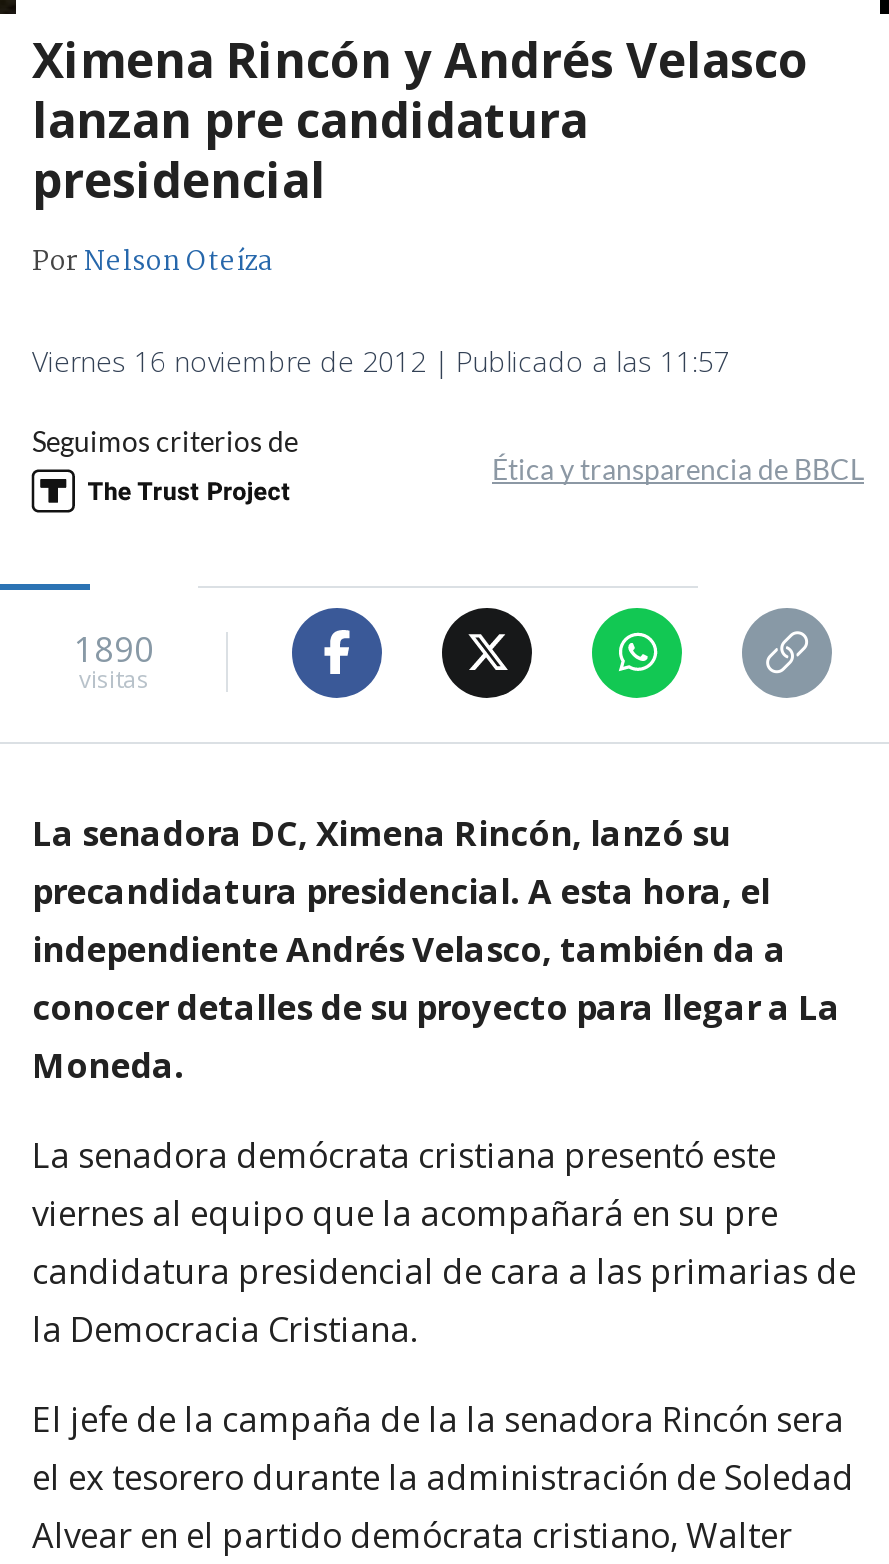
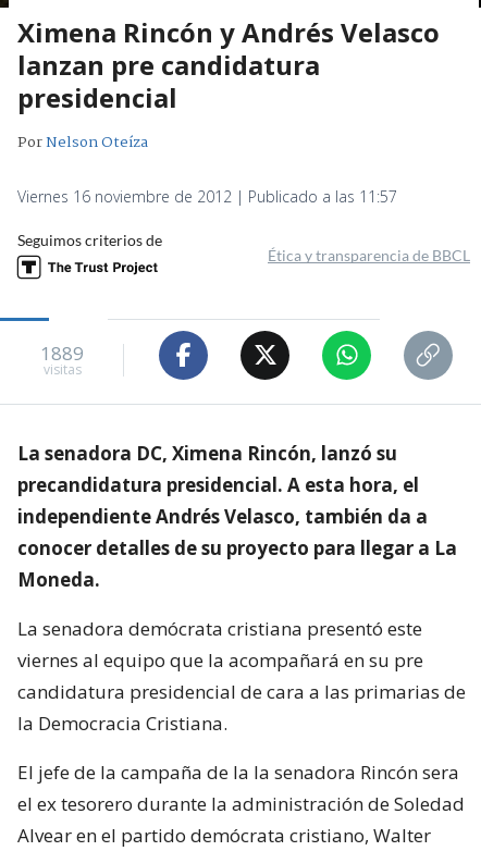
- 1890
+ 1889
